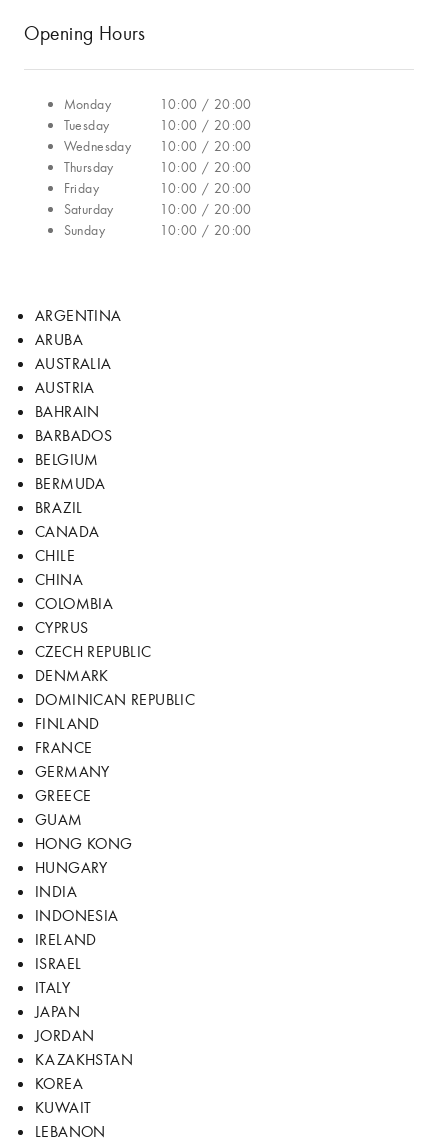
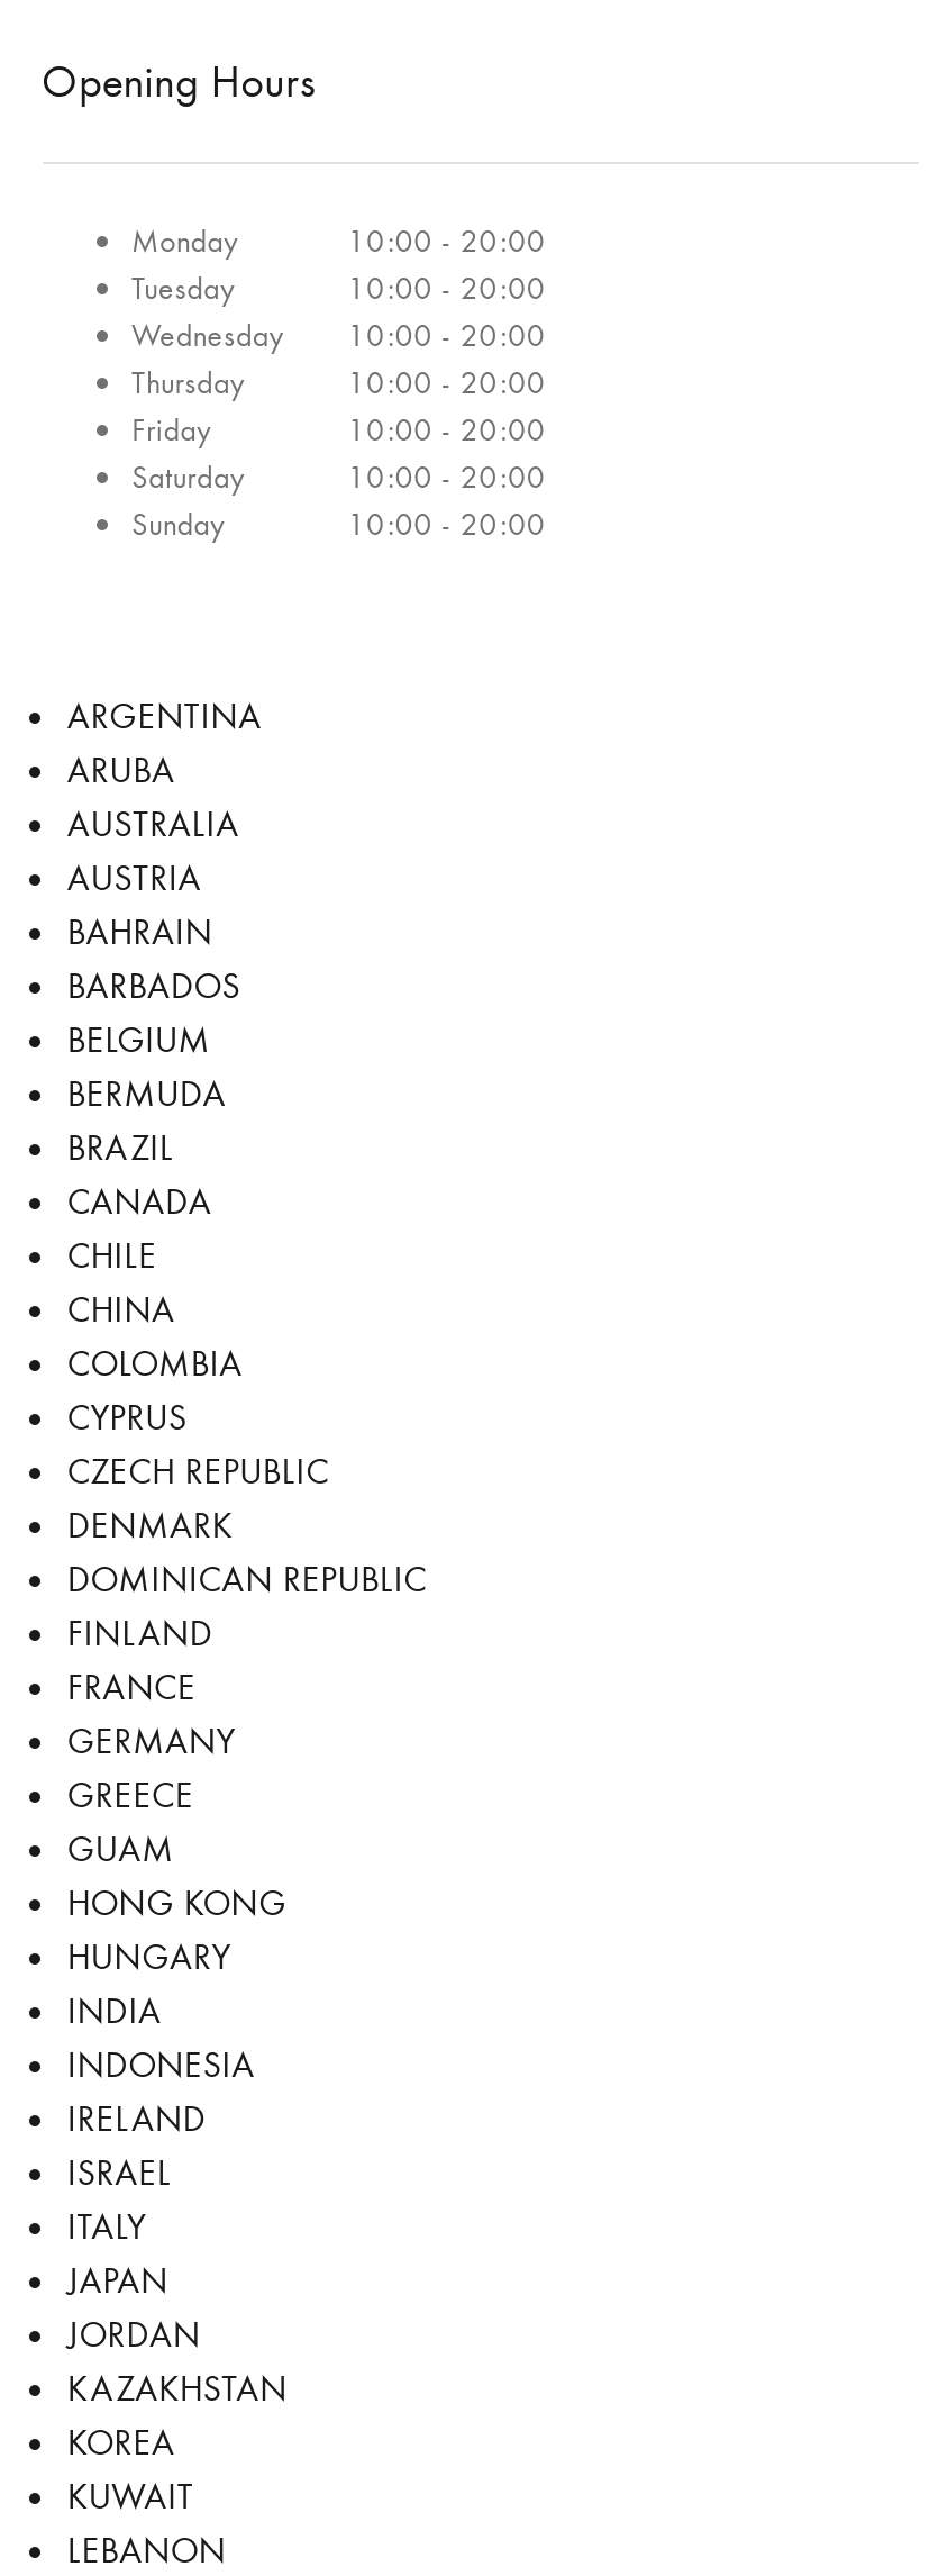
- 10:00 / 20:00
+ 10:00 - 20:00

- 10:00 / 20:00
+ 10:00 - 20:00

- Wednesday 10:00 / 20:00
+ Wednesday 10:00 - 20:00

- 10:00 / 20:00
+ 10:00 - 20:00

- 10:00 / 20:00
+ 10:00 - 20:00

- 10:00 / 20:00
+ 10:00 - 20:00

- 10:00 / 20:00
+ 10:00 - 20:00
